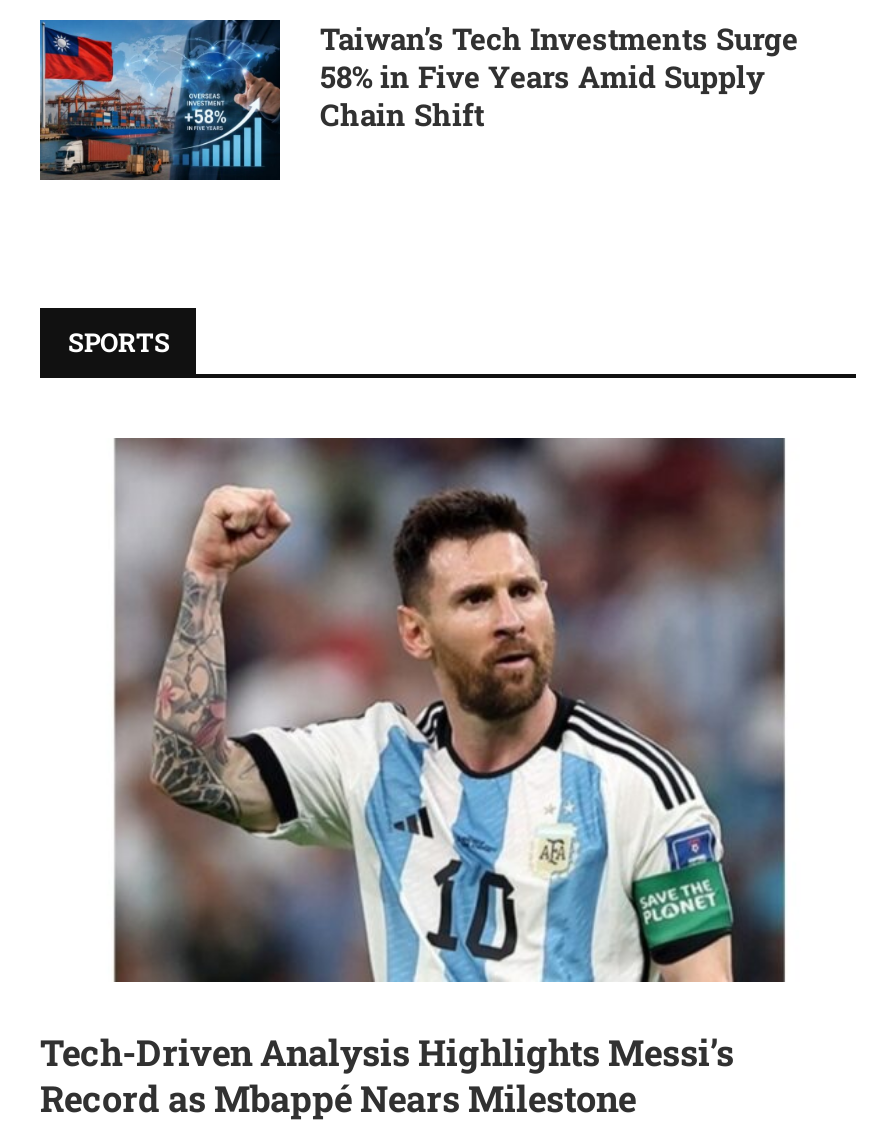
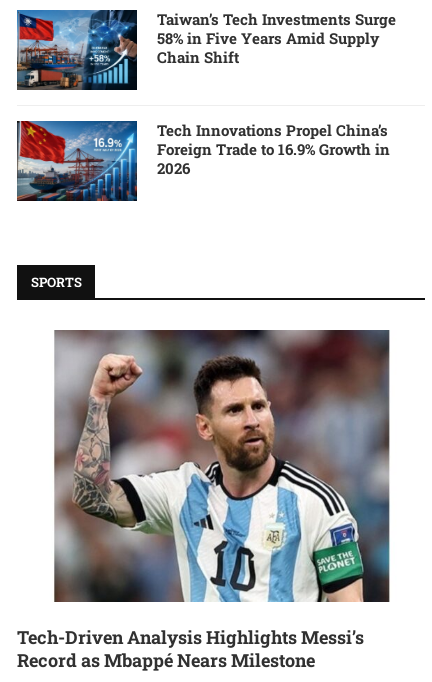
+ [image]
+ Tech Innovations Propel China’s
+ Foreign Trade to 16.9% Growth in
+ 2026
